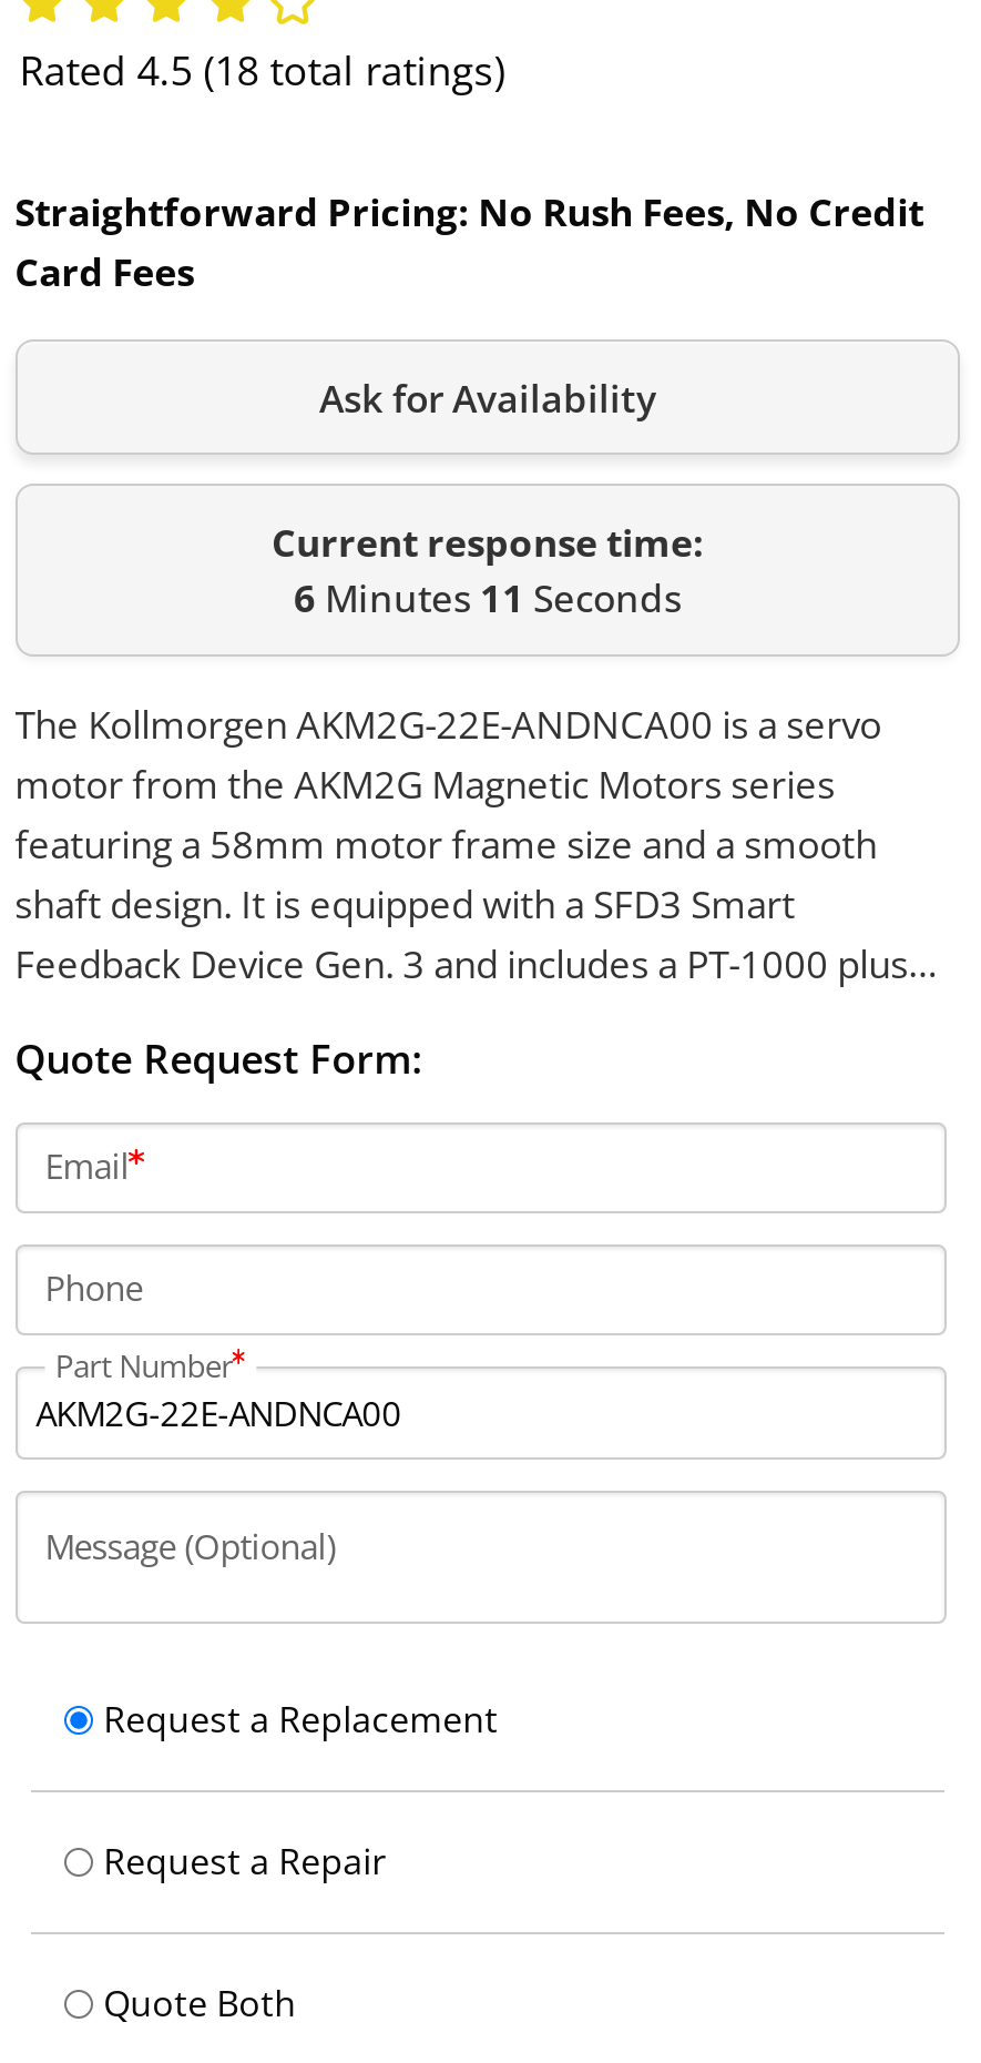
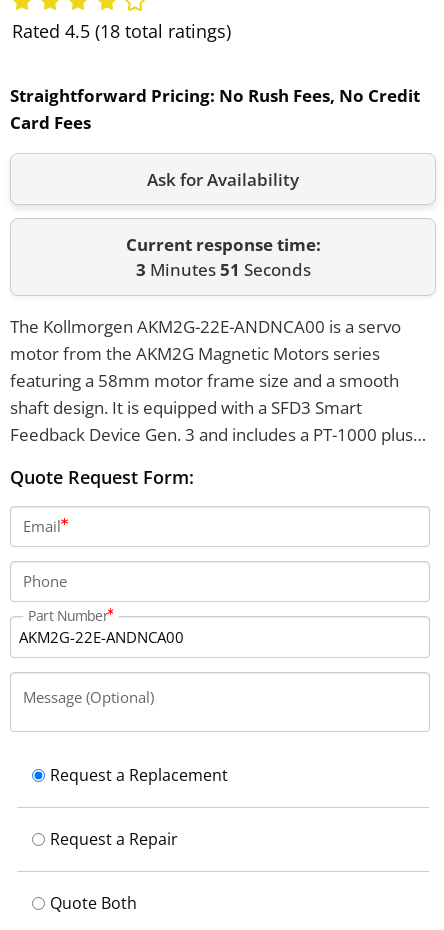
- 6 Minutes 11 Seconds
+ 3 Minutes 51 Seconds
